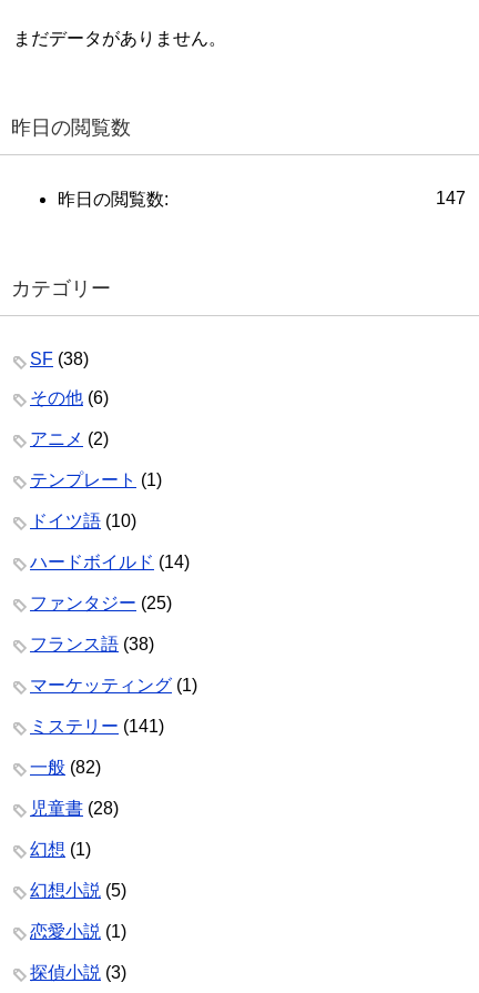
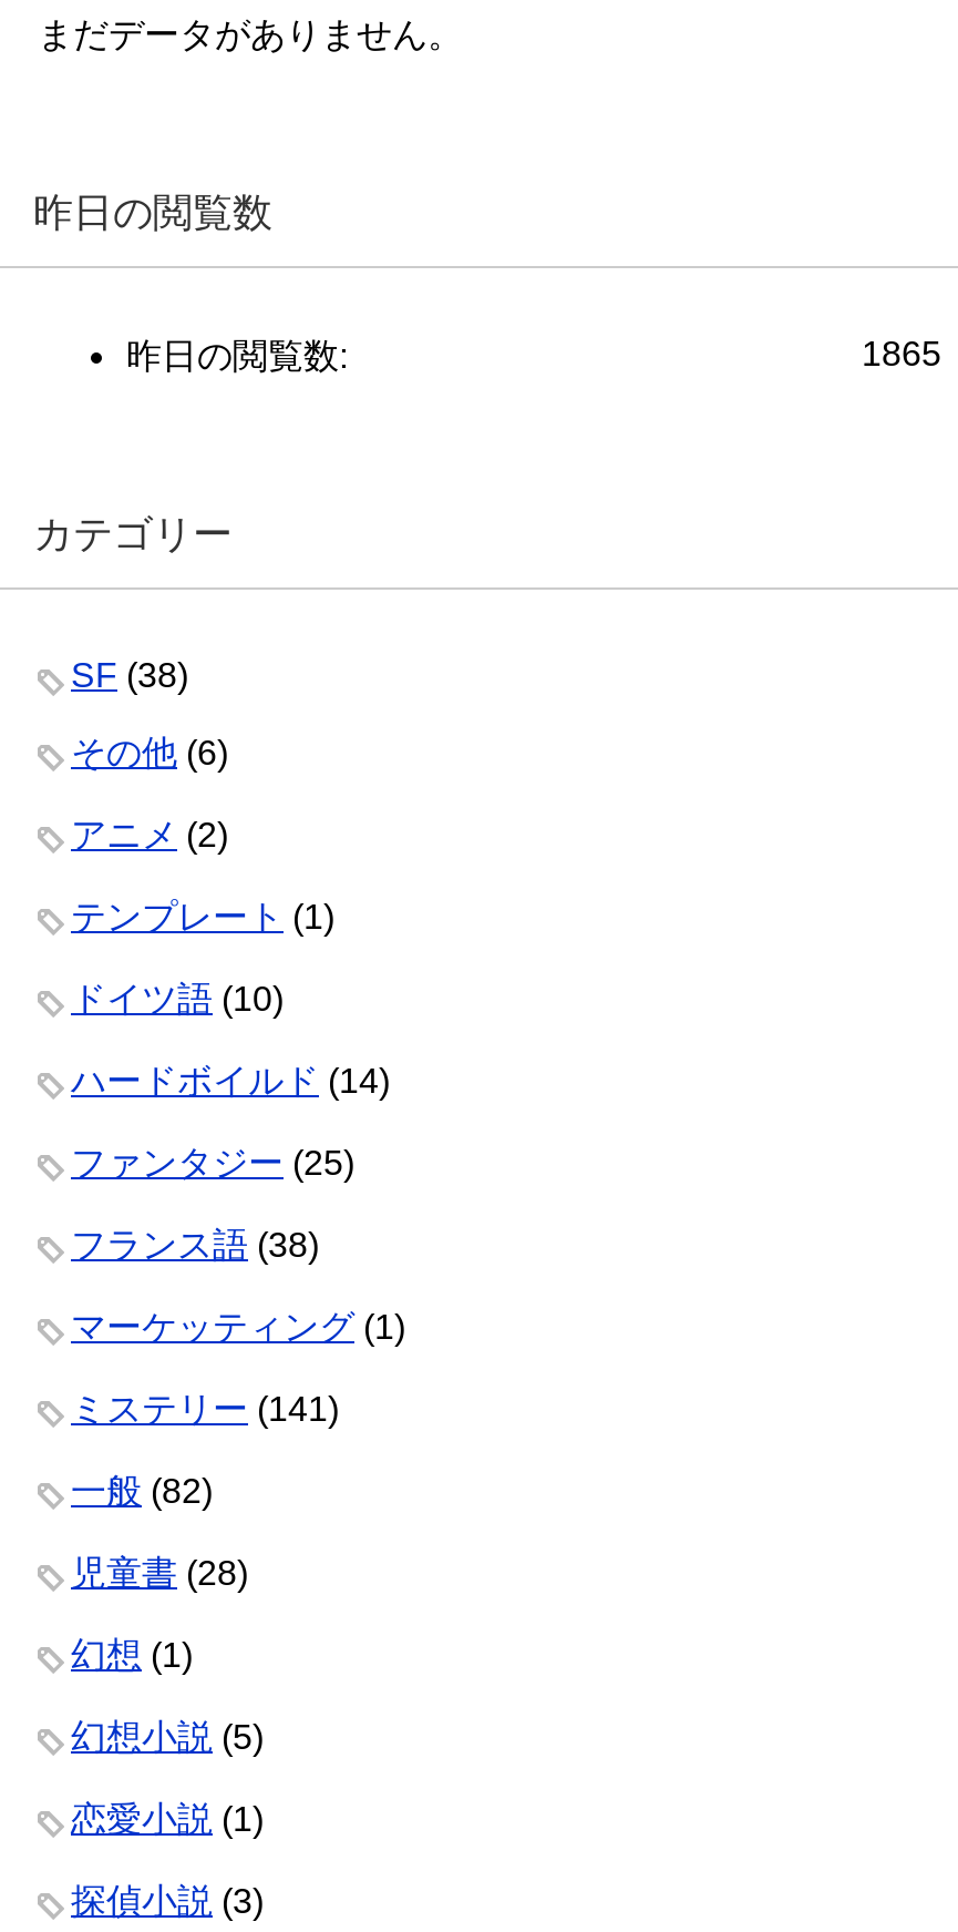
- 147
+ 1865
